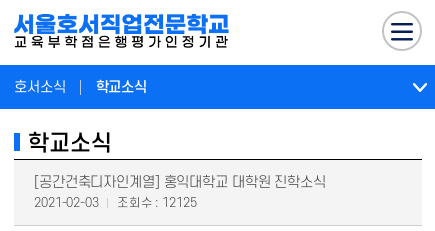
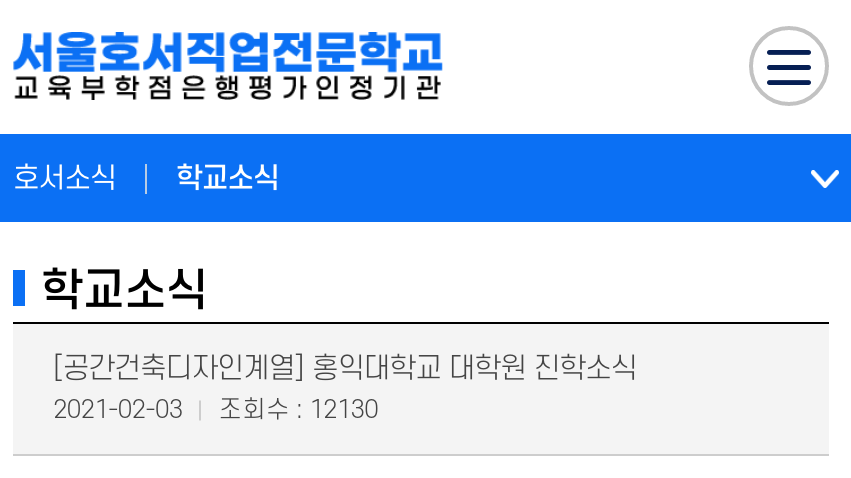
- 2021-02-03 조회수 : 12125
+ 2021-02-03 조회수 : 12130
